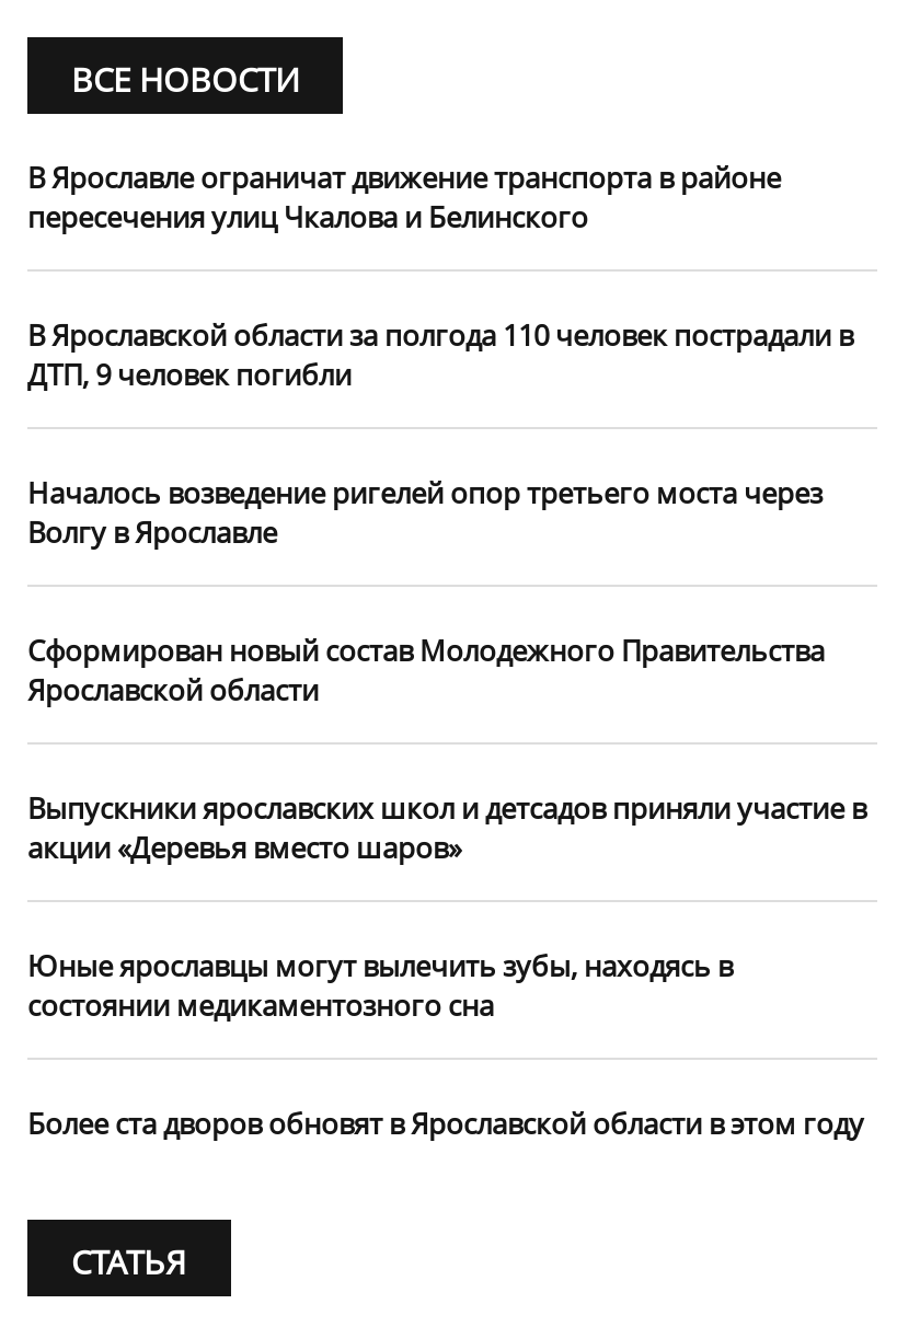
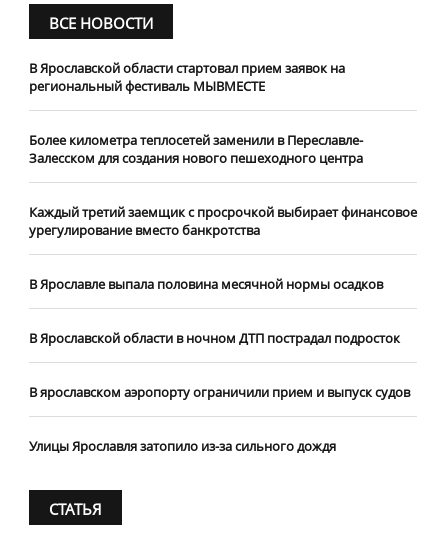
- В Ярославле ограничат движение транспорта в районе
- пересечения улиц Чкалова и Белинского
+ В Ярославской области стартовал прием заявок на
+ региональный фестиваль МЫВМЕСТЕ

- В Ярославской области за полгода 110 человек пострадали в
- ДТП, 9 человек погибли
+ Более километра теплосетей заменили в Переславле-
+ Залесском для создания нового пешеходного центра

- Началось возведение ригелей опор третьего моста через
- Волгу в Ярославле
+ Каждый третий заемщик с просрочкой выбирает финансовое
+ урегулирование вместо банкротства

- Сформирован новый состав Молодежного Правительства
- Ярославской области
+ В Ярославле выпала половина месячной нормы осадков

- Выпускники ярославских школ и детсадов приняли участие в
- акции «Деревья вместо шаров»
+ В Ярославской области в ночном ДТП пострадал подросток

- Юные ярославцы могут вылечить зубы, находясь в
- состоянии медикаментозного сна
+ В ярославском аэропорту ограничили прием и выпуск судов

- Более ста дворов обновят в Ярославской области в этом году
+ Улицы Ярославля затопило из-за сильного дождя
